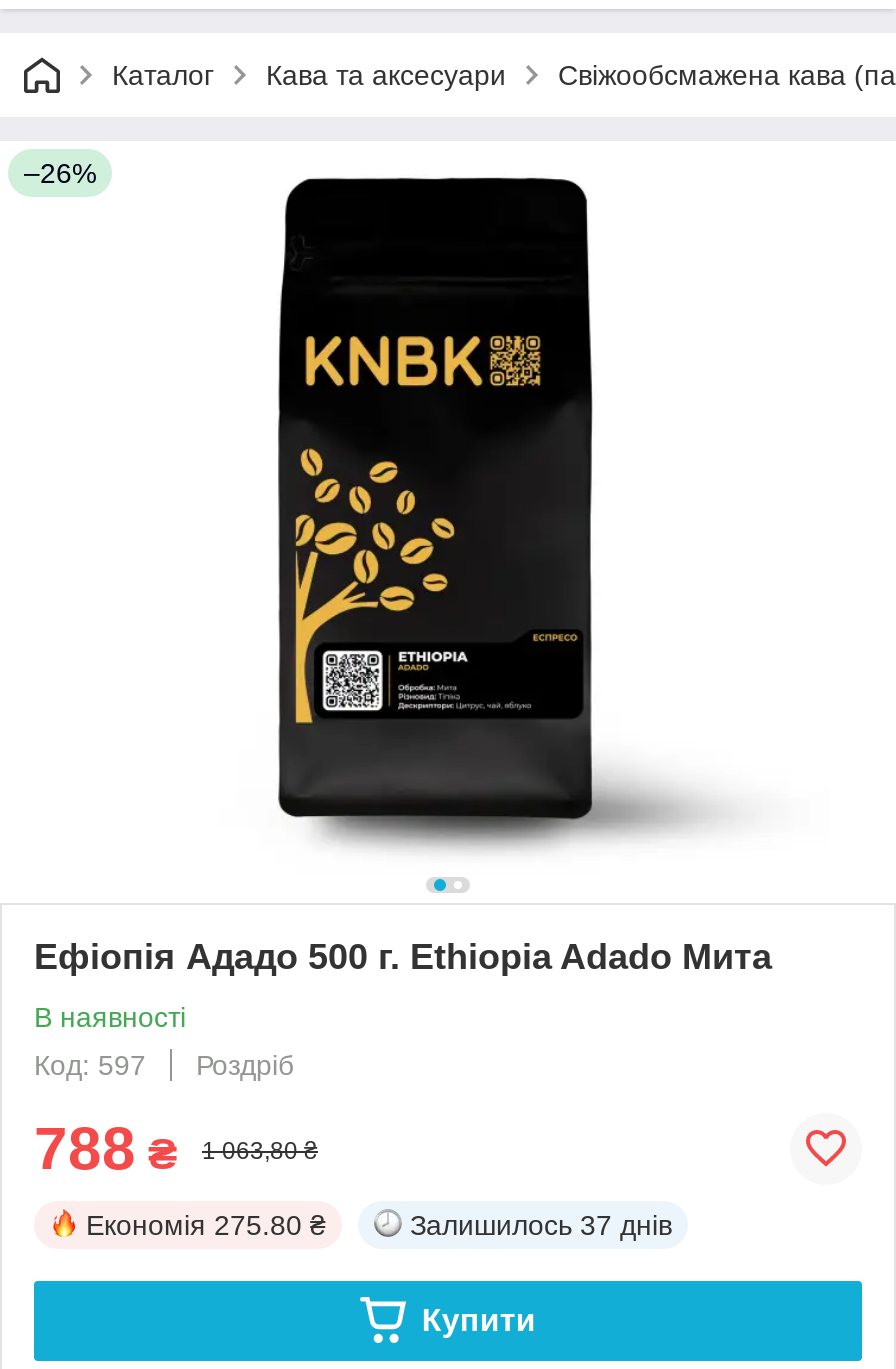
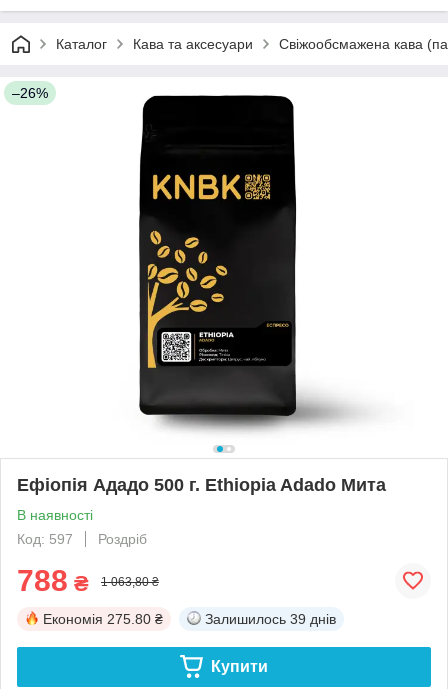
- Залишилось 37 днів
+ Залишилось 39 днів
